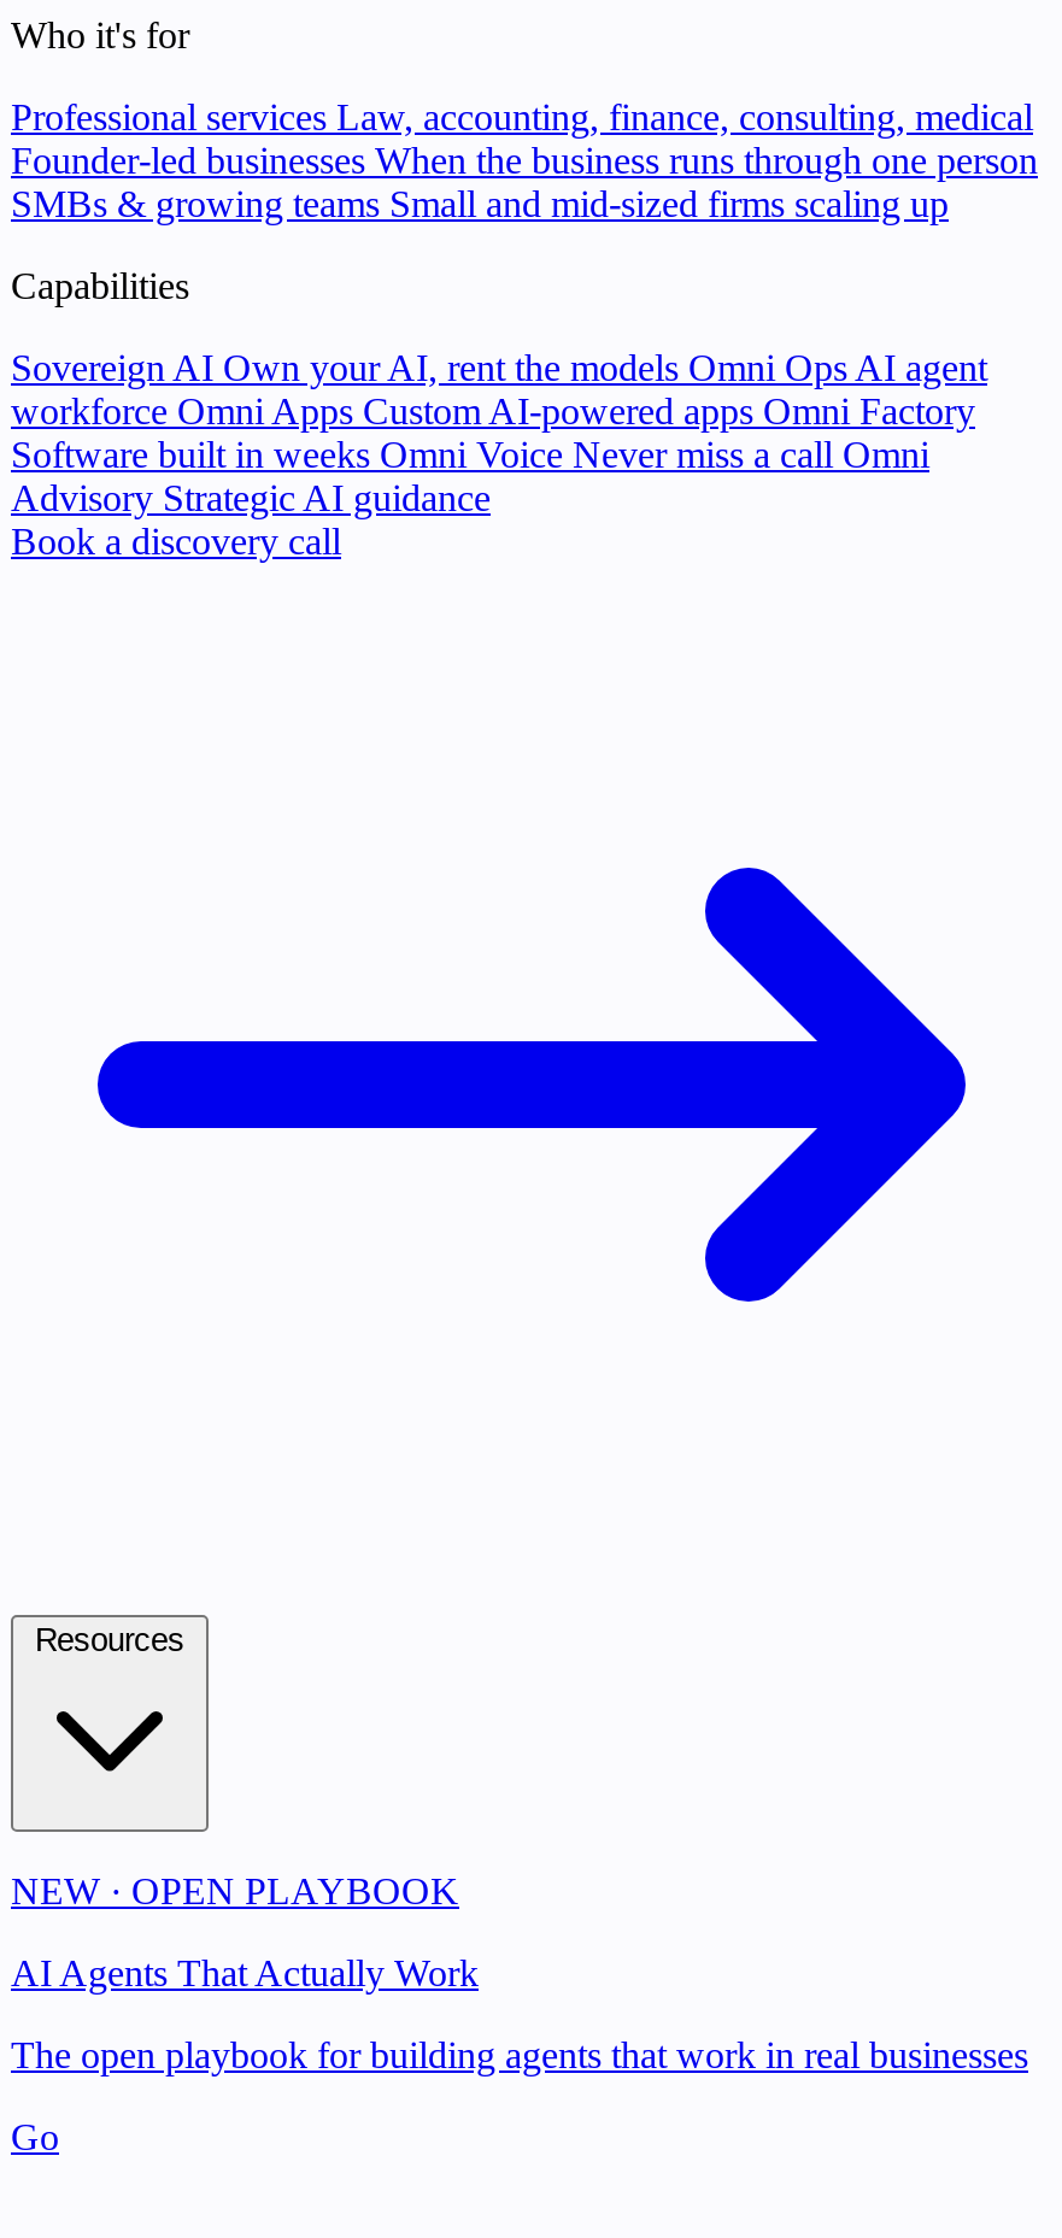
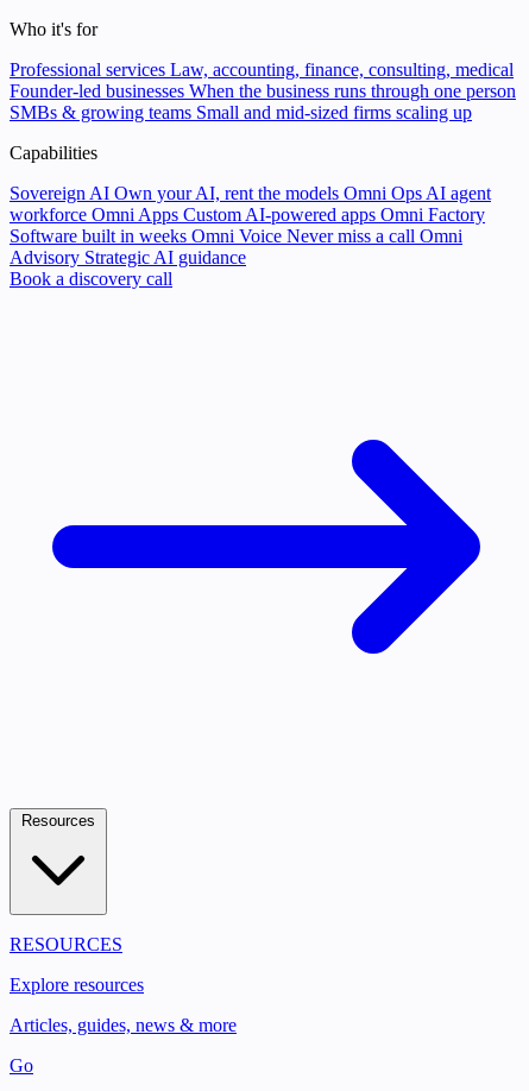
- NEW · OPEN PLAYBOOK
+ RESOURCES

- AI Agents That Actually Work
+ Explore resources

- The open playbook for building agents that work in real businesses
+ Articles, guides, news & more
